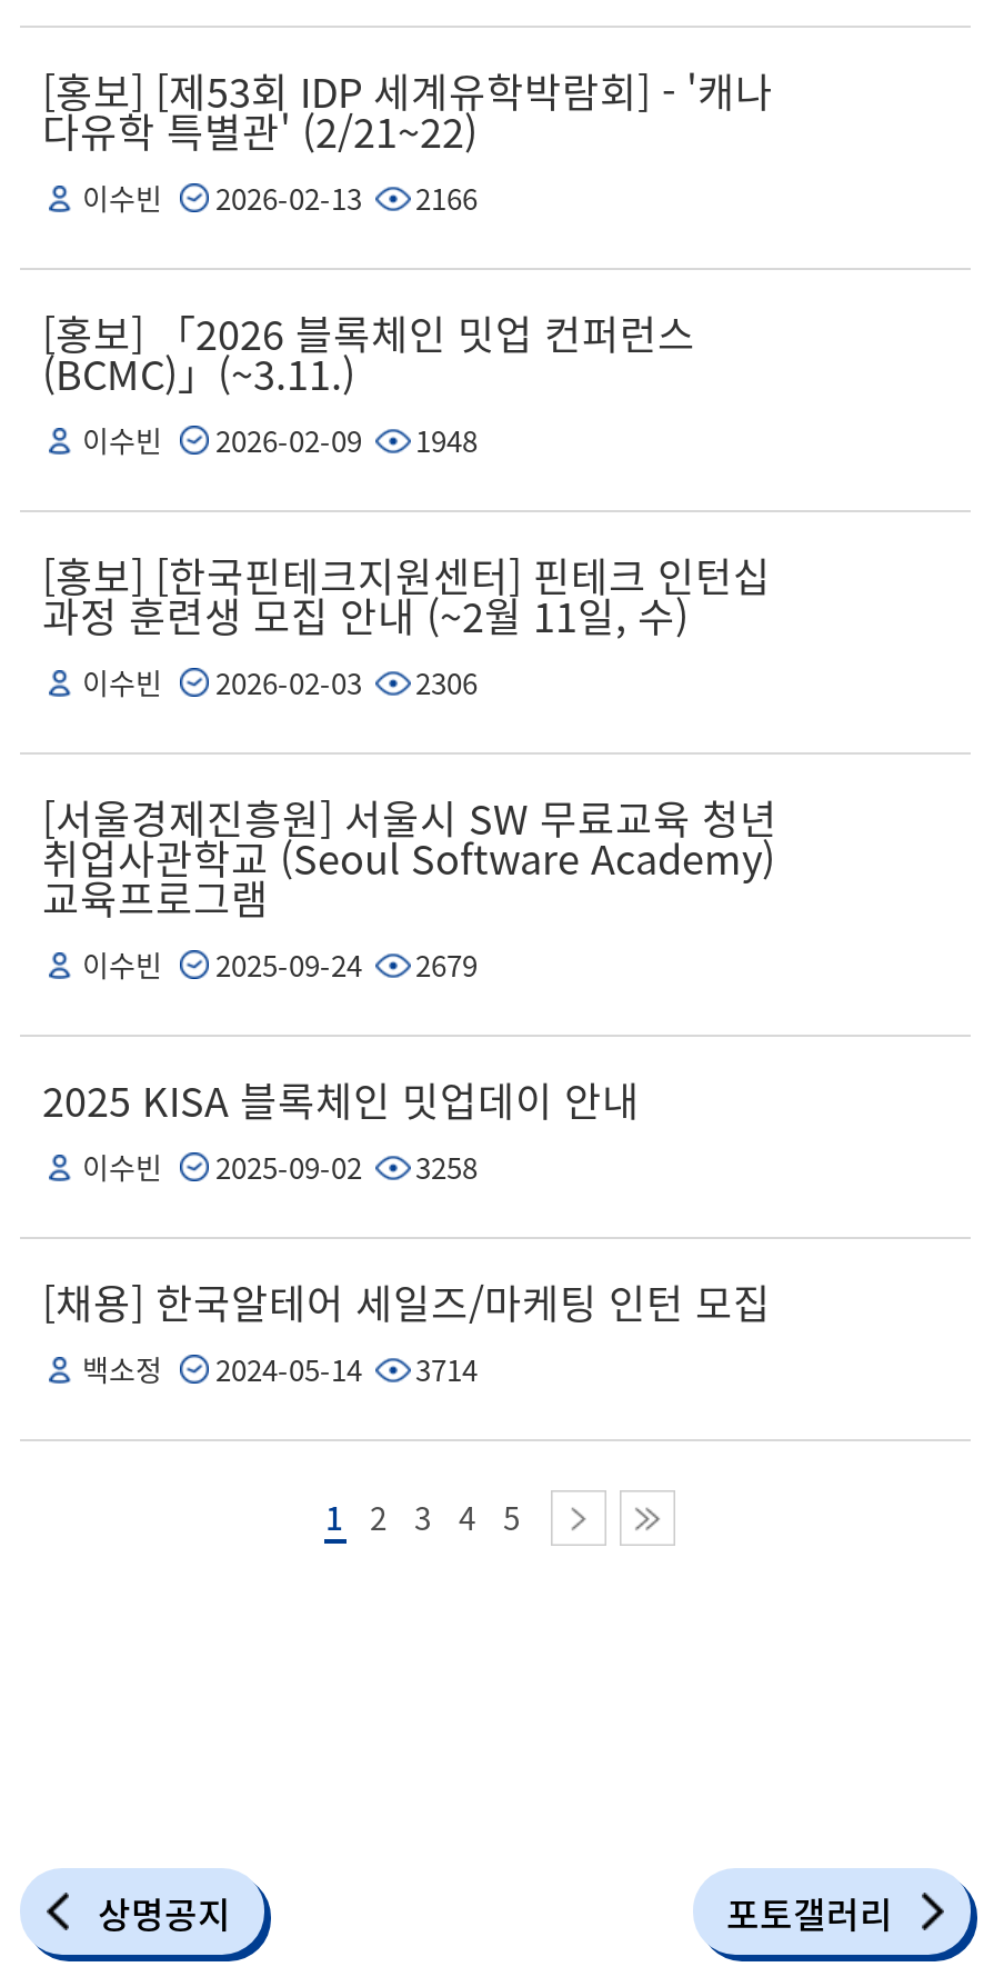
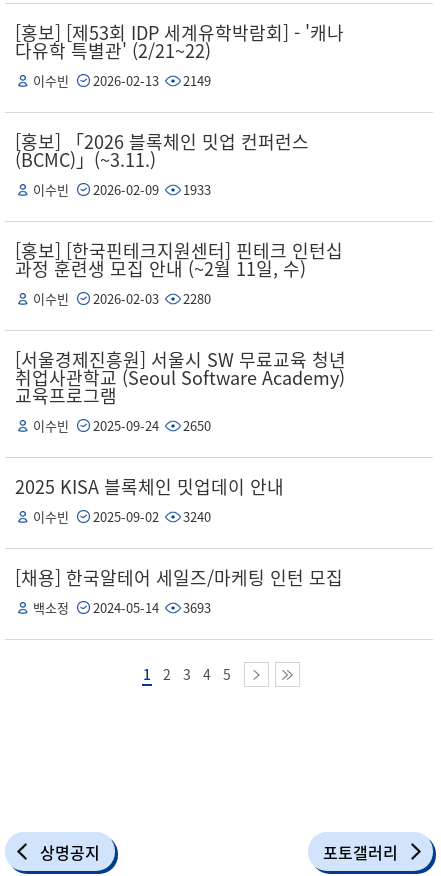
- 이수빈 2026-02-13 2166
+ 이수빈 2026-02-13 2149

- 이수빈 2026-02-09 1948
+ 이수빈 2026-02-09 1933

- 이수빈 2026-02-03 2306
+ 이수빈 2026-02-03 2280

- 이수빈 2025-09-24 2679
+ 이수빈 2025-09-24 2650

- 이수빈 2025-09-02 3258
+ 이수빈 2025-09-02 3240

- 백소정 2024-05-14 3714
+ 백소정 2024-05-14 3693
